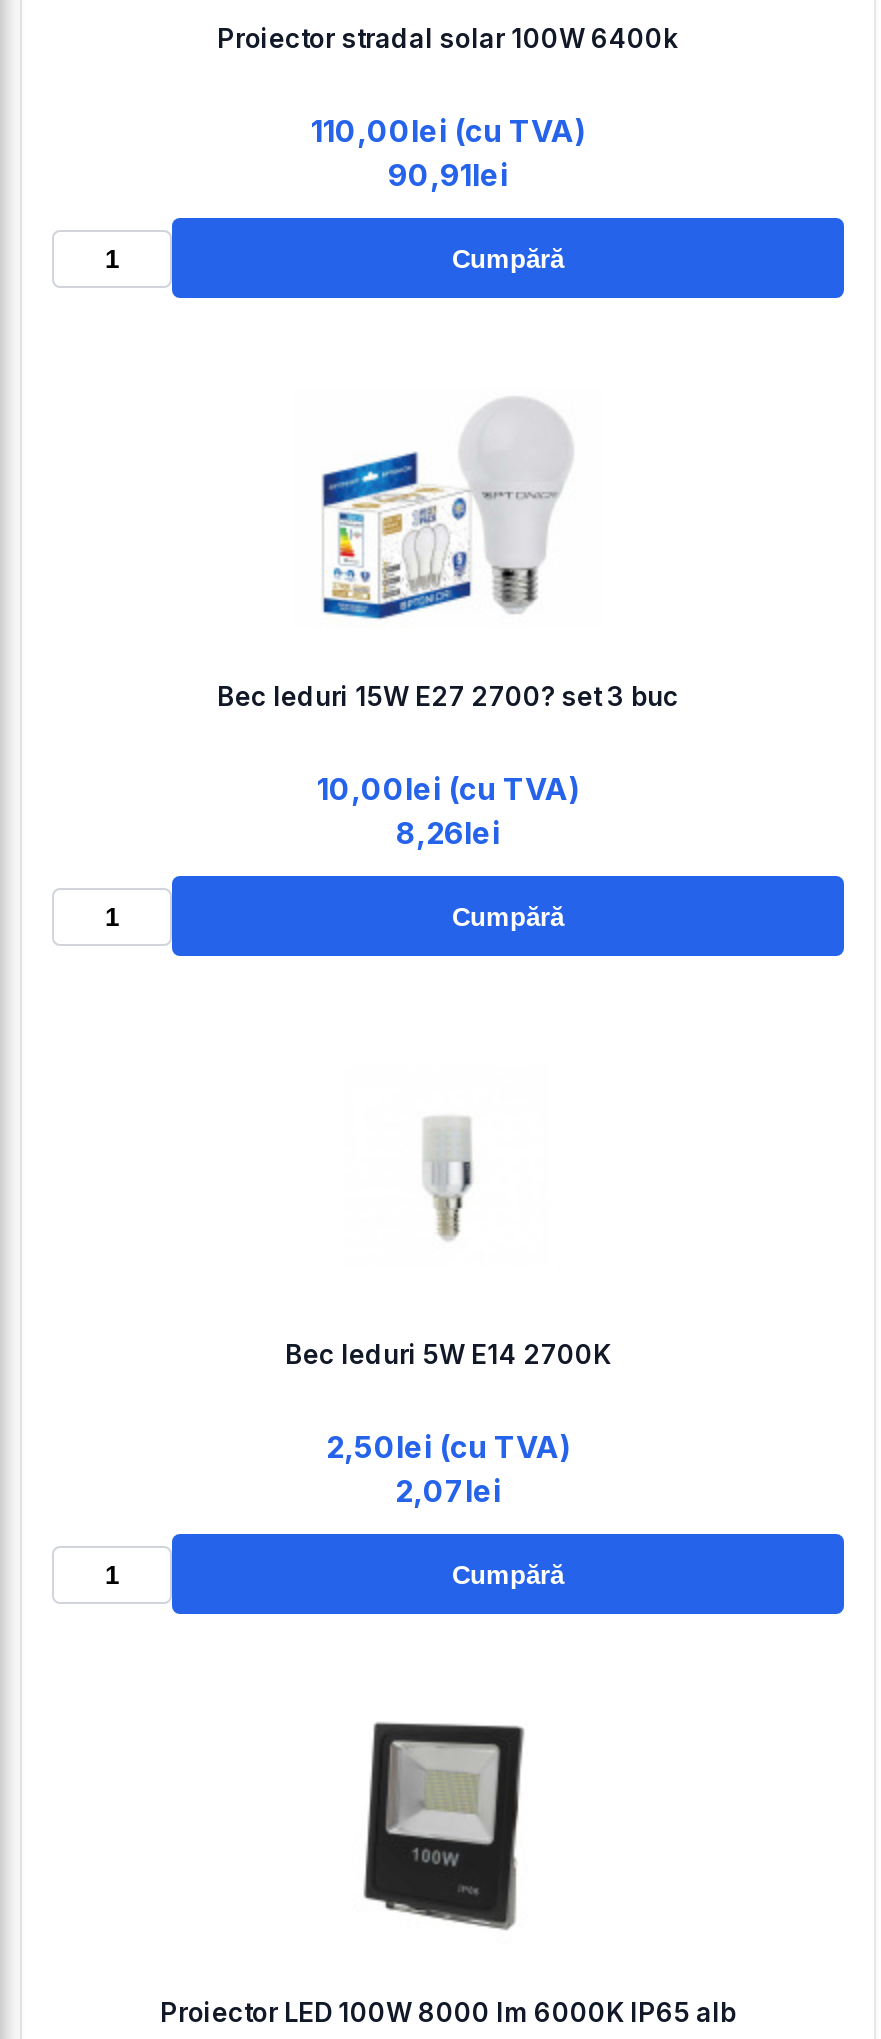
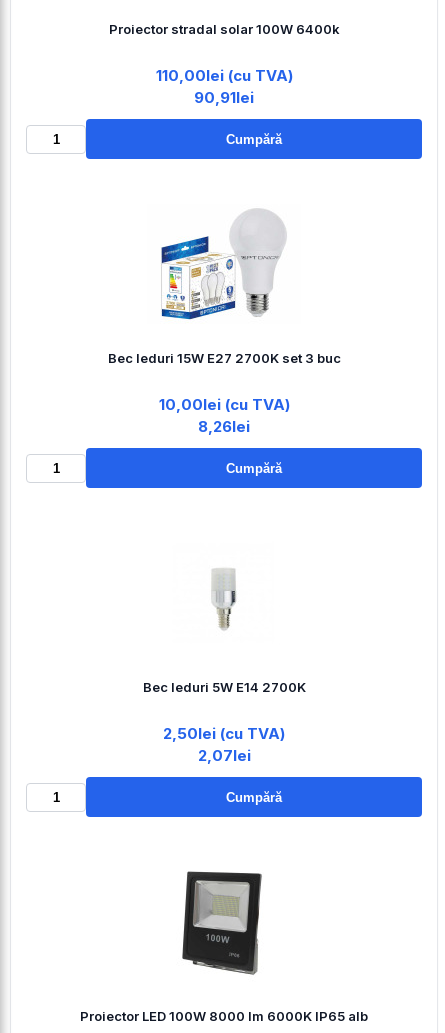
- Bec leduri 15W E27 2700? set 3 buc
+ Bec leduri 15W E27 2700K set 3 buc
